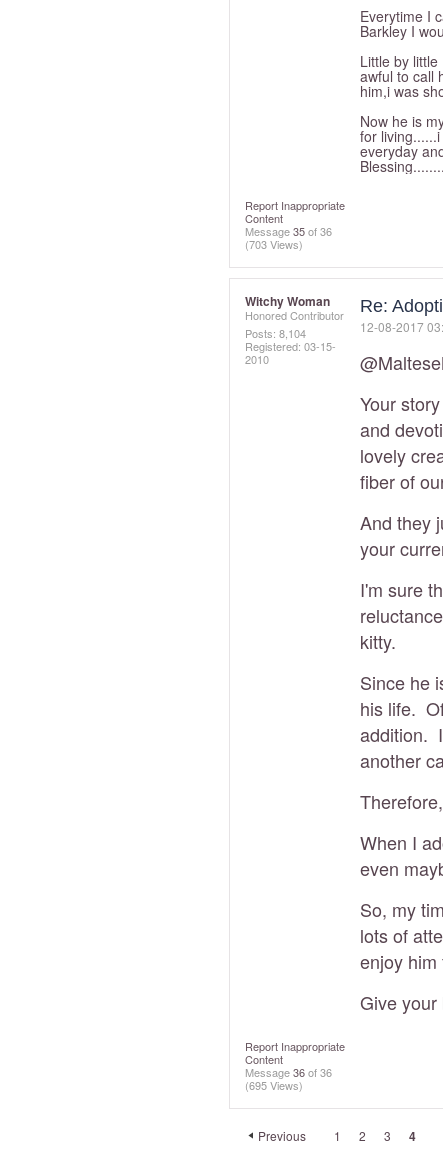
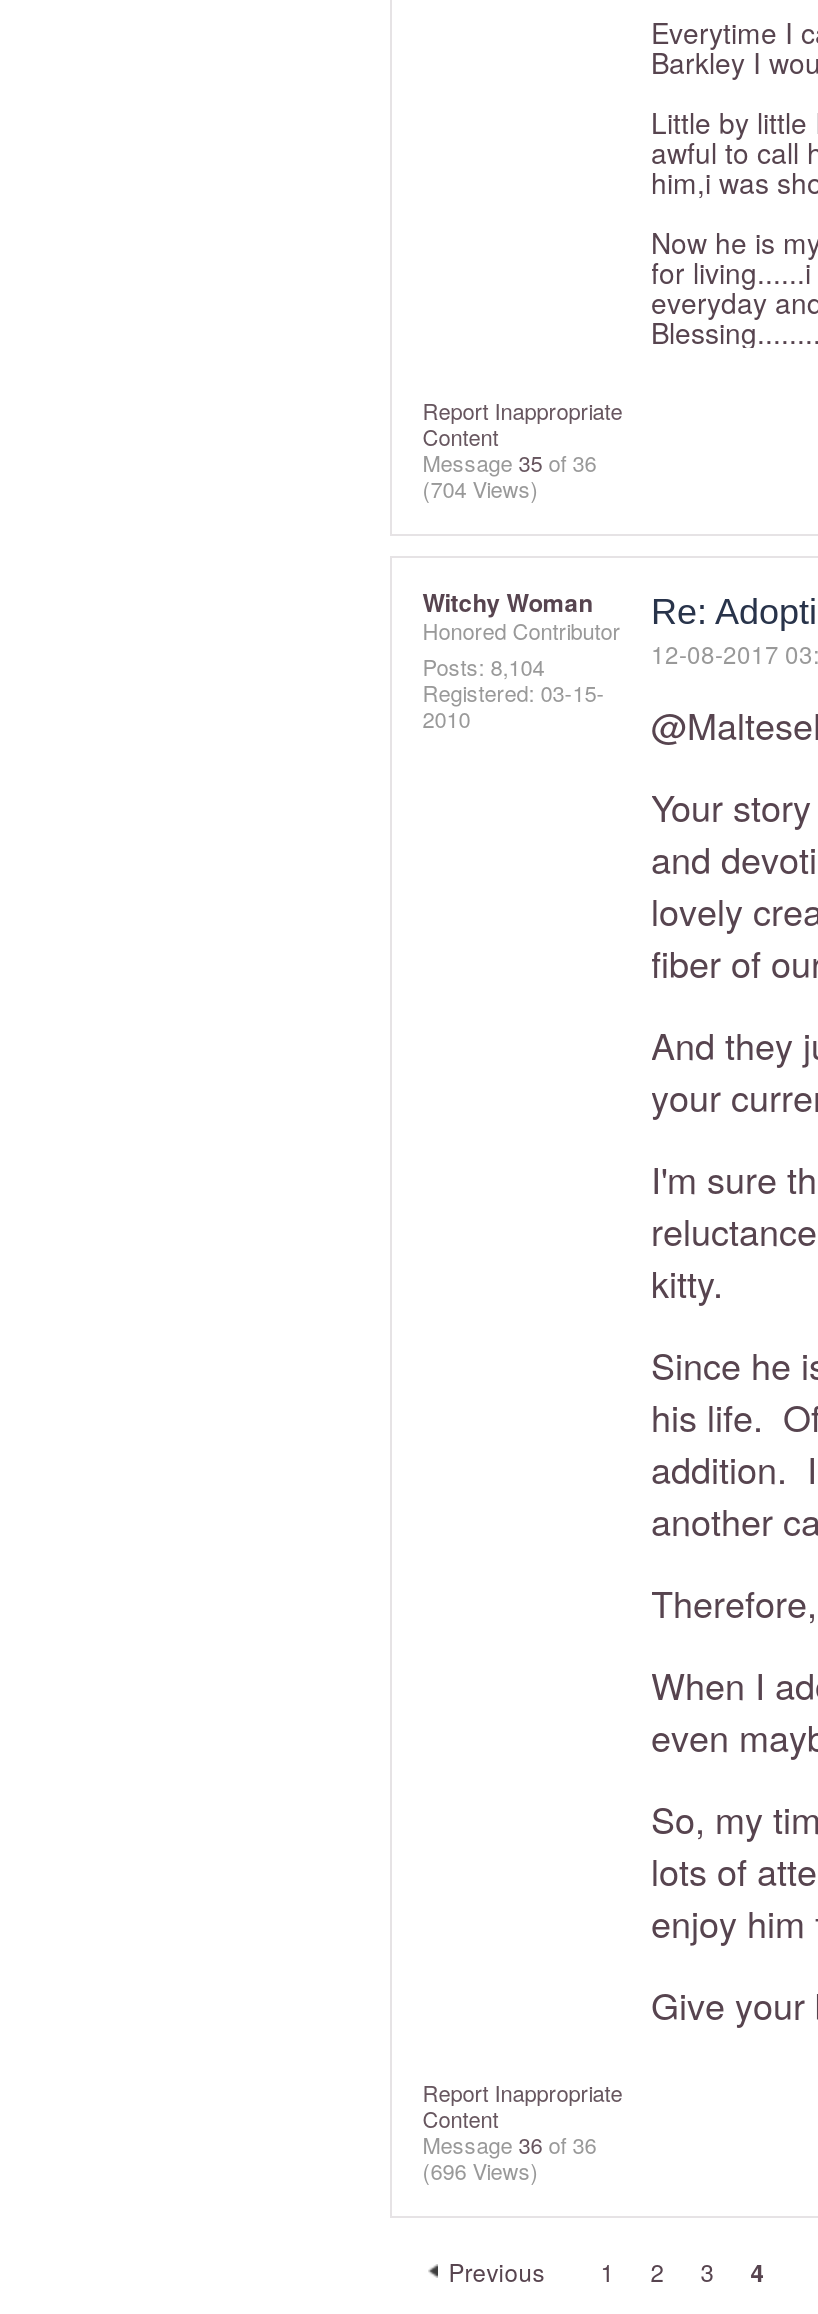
- (703 Views)
+ (704 Views)

- (695 Views)
+ (696 Views)
